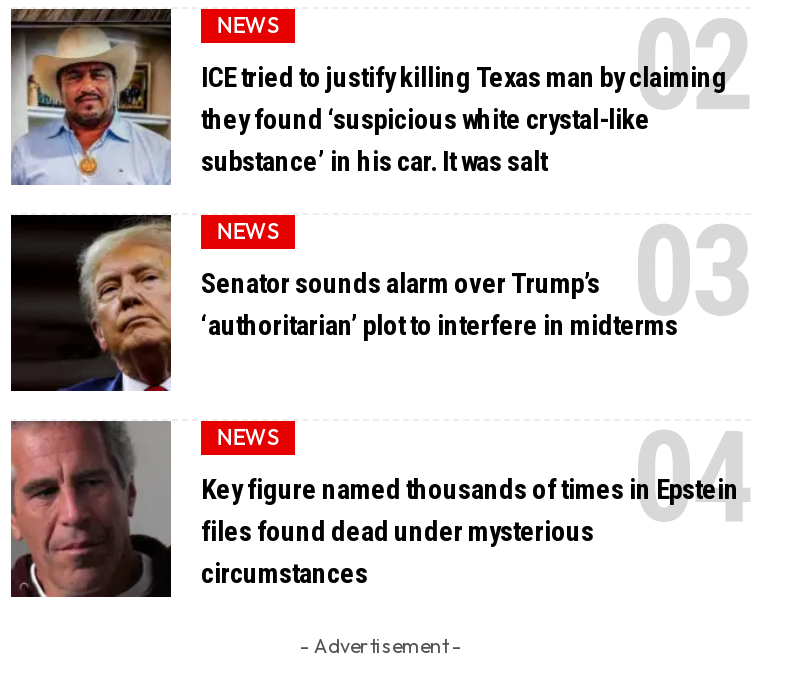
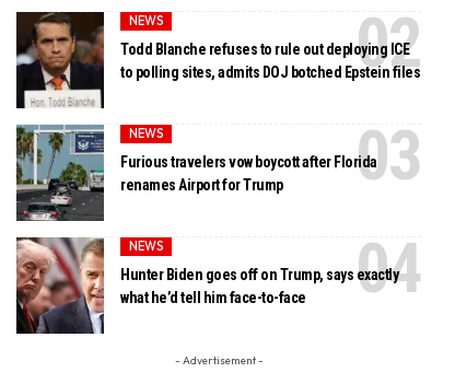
- [image]
- ICE tried to justify killing Texas man by claiming
- they found ‘suspicious white crystal-like
- substance’ in his car. It was salt
+ [image]
+ Todd Blanche refuses to rule out deploying ICE
+ to polling sites, admits DOJ botched Epstein files

- [image]
- Senator sounds alarm over Trump’s
- ‘authoritarian’ plot to interfere in midterms
+ [image]
+ Furious travelers vow boycott after Florida
+ renames Airport for Trump

- [image]
- Key figure named thousands of times in Epstein
- files found dead under mysterious
- circumstances
+ [image]
+ Hunter Biden goes off on Trump, says exactly
+ what he’d tell him face-to-face
